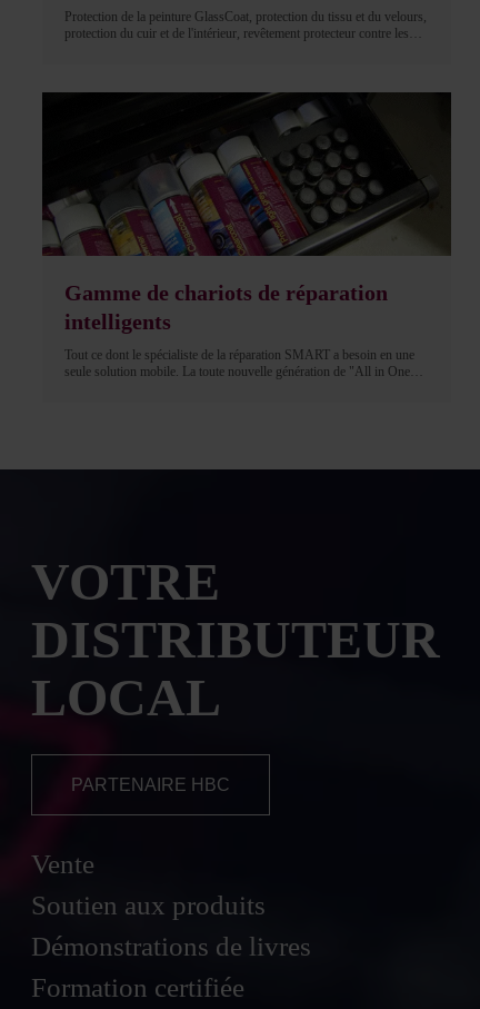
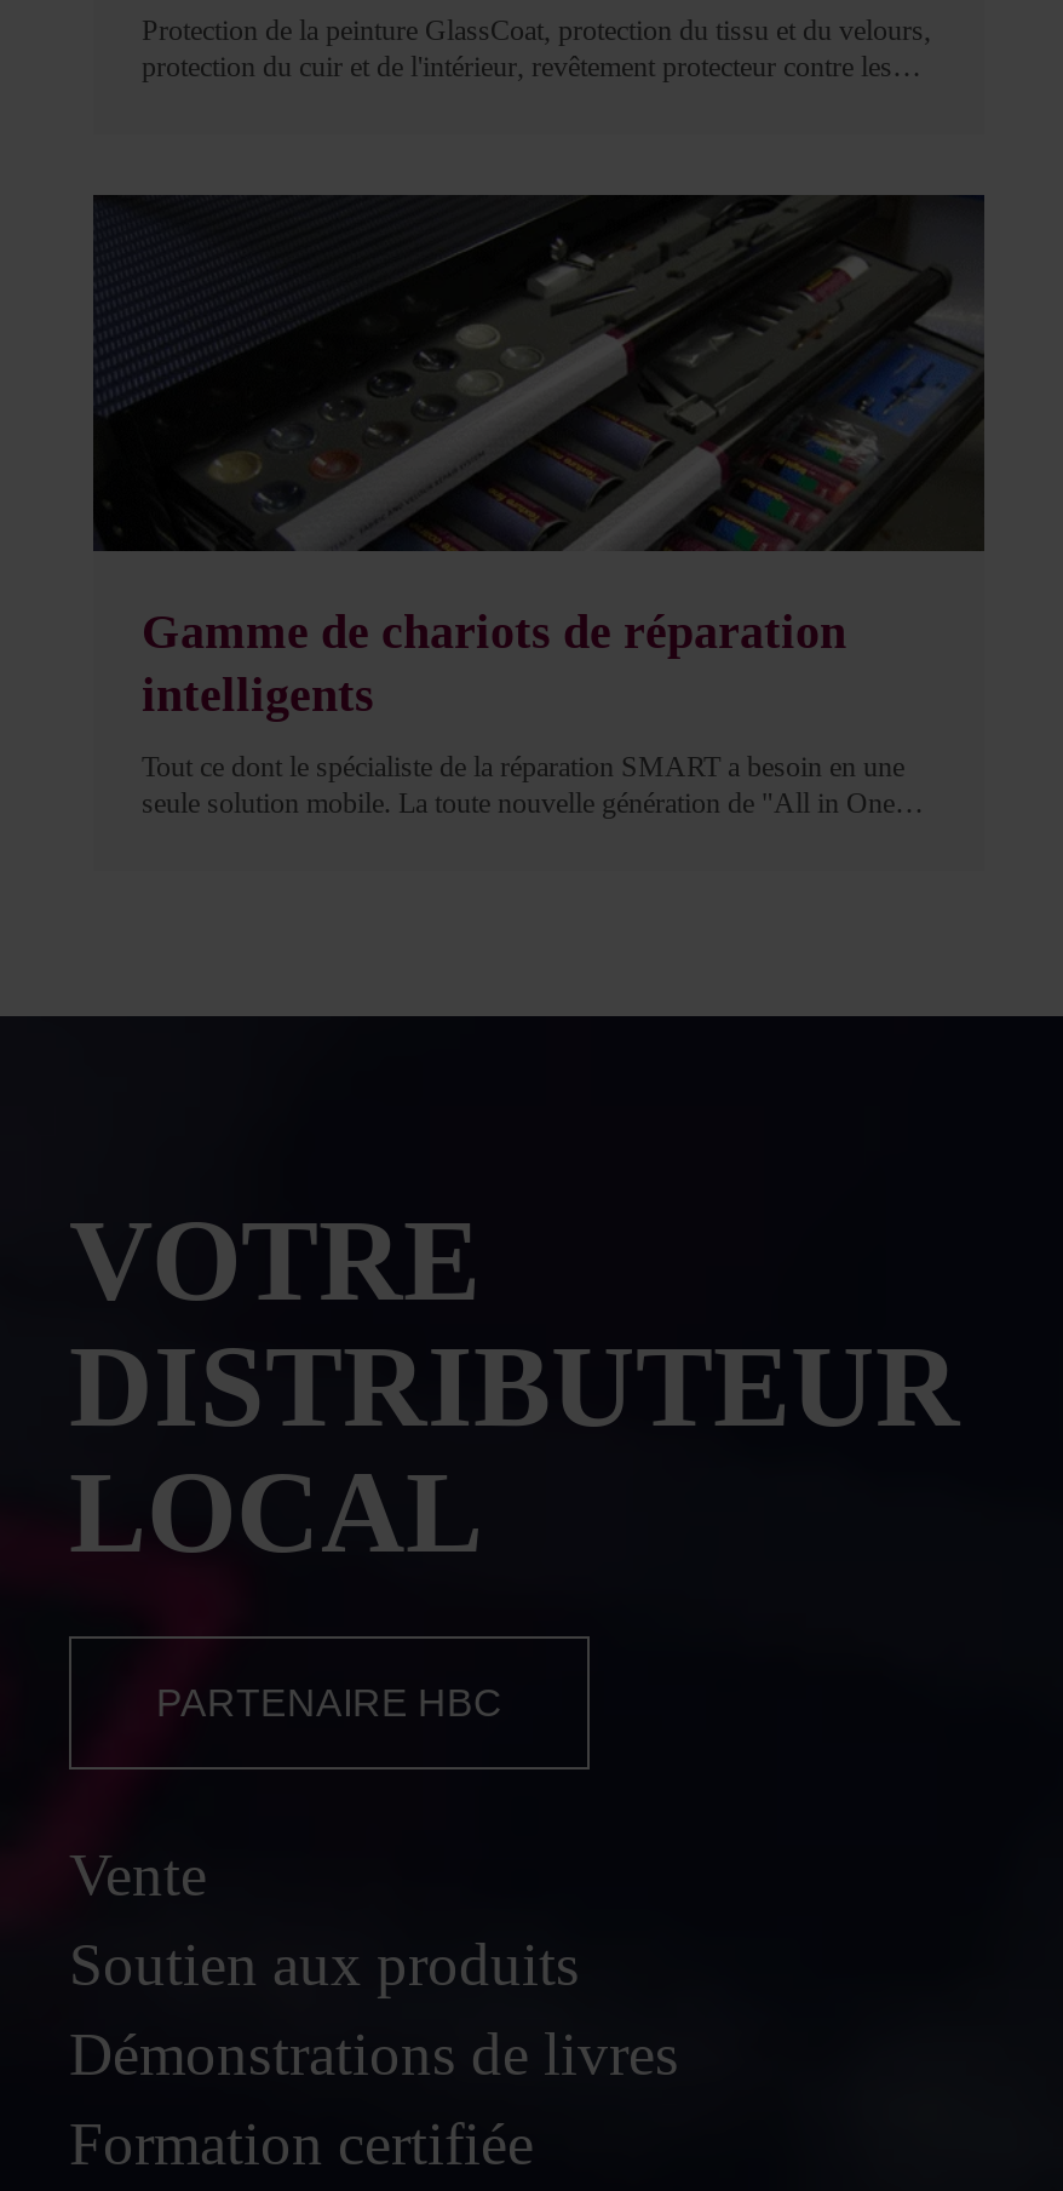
- [image]
+ [image]
